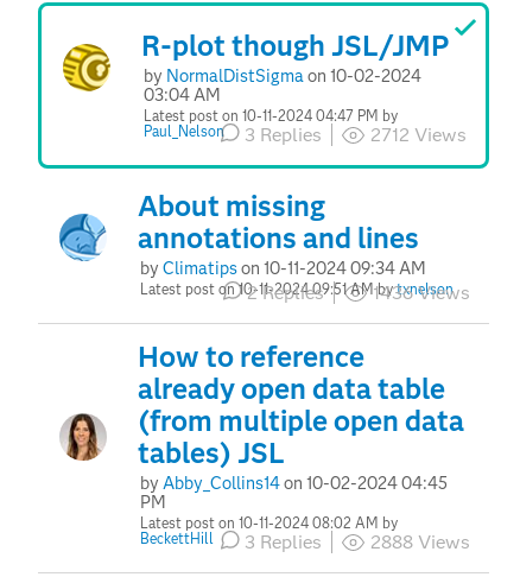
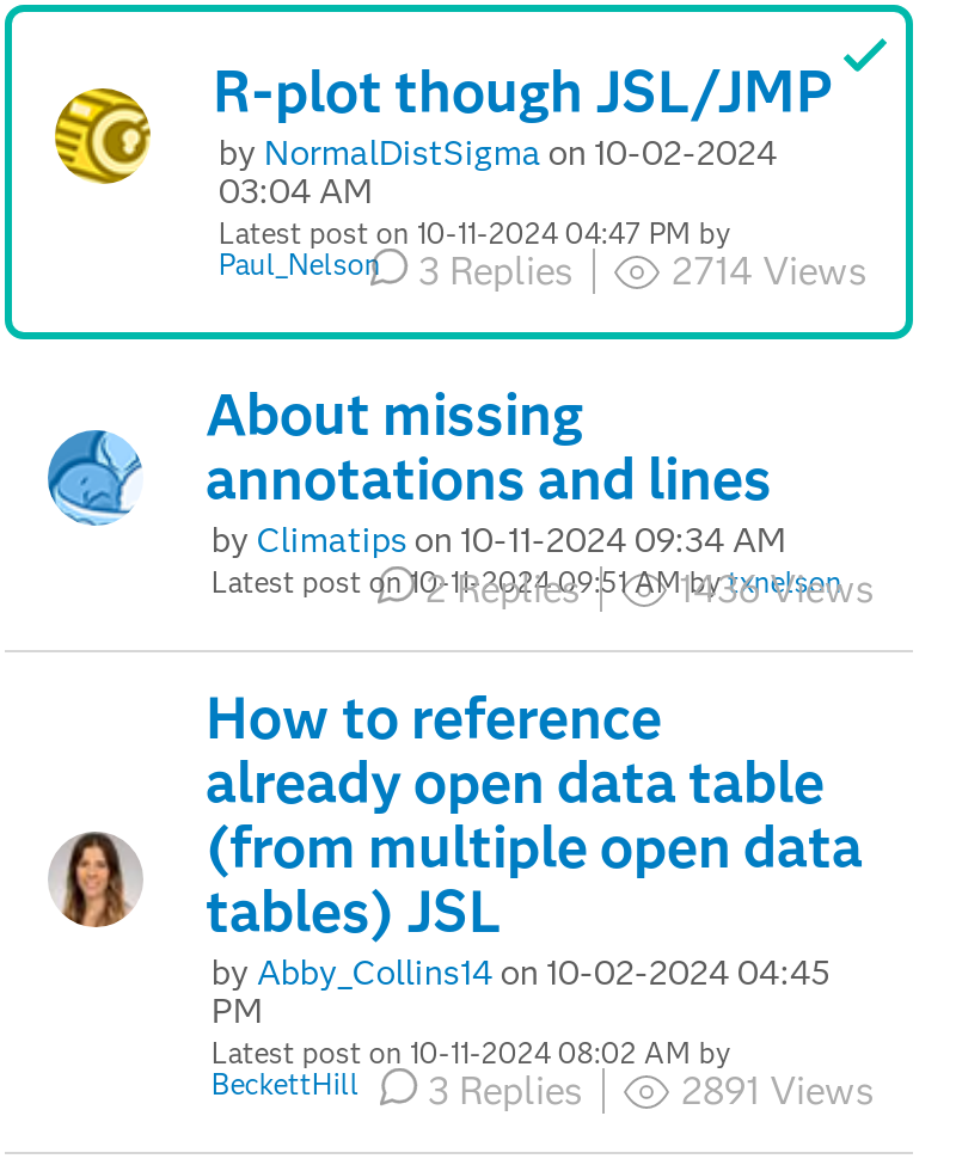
- 2712 Views
+ 2714 Views

- 2888 Views
+ 2891 Views
